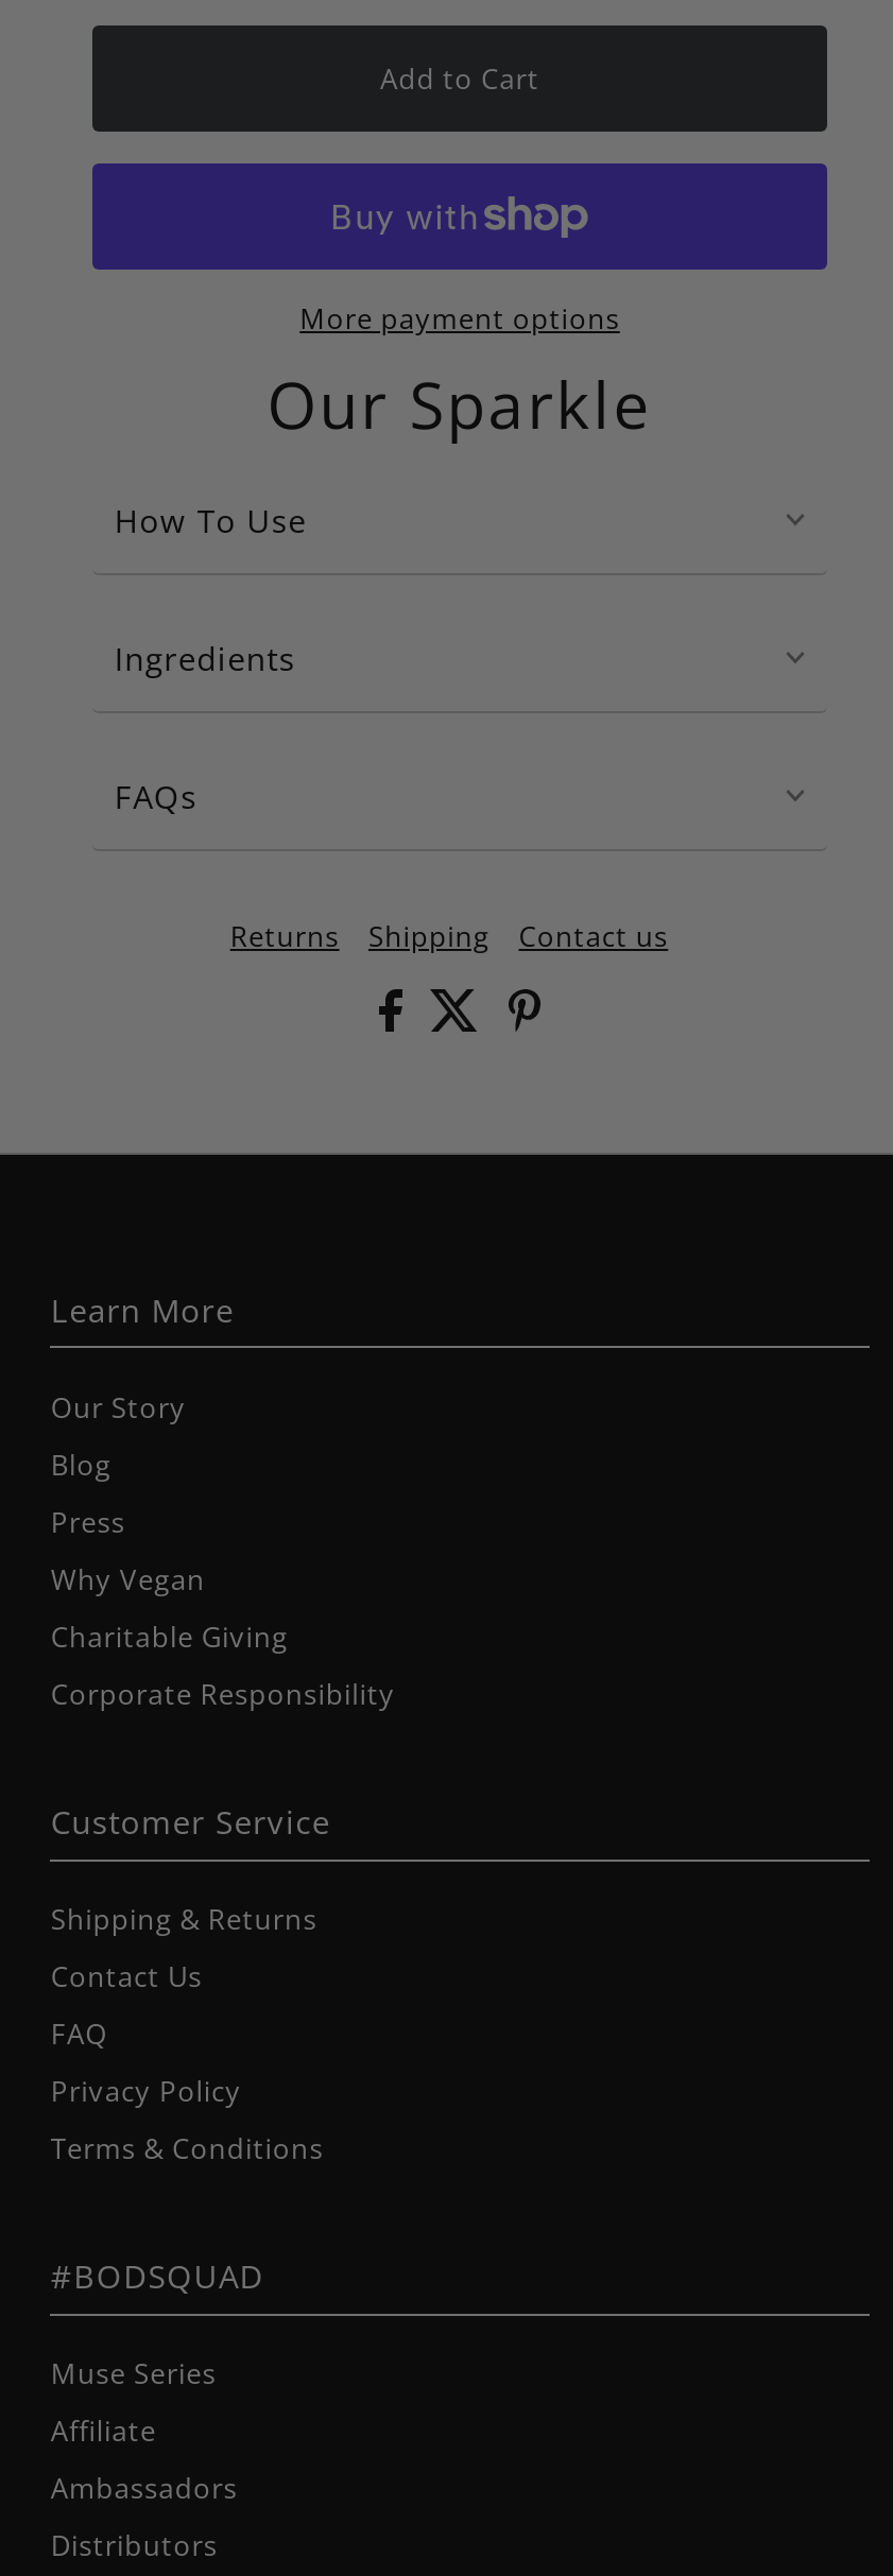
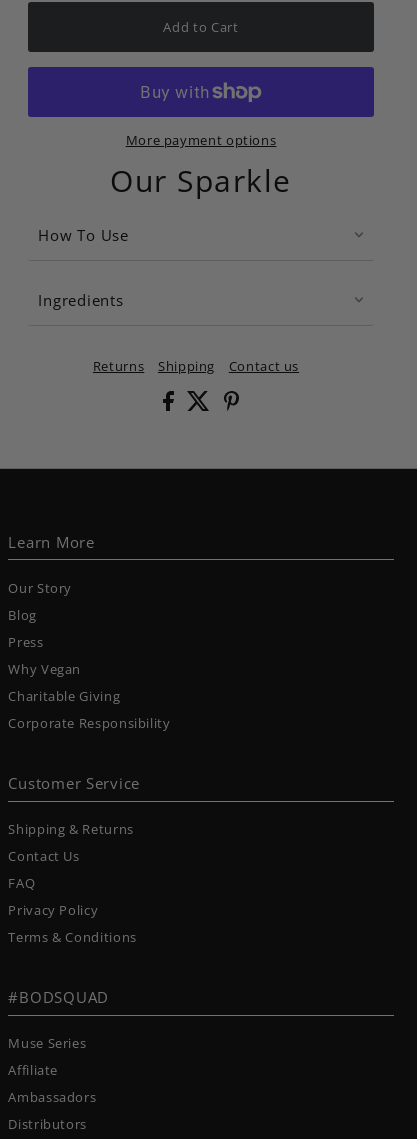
- FAQs
